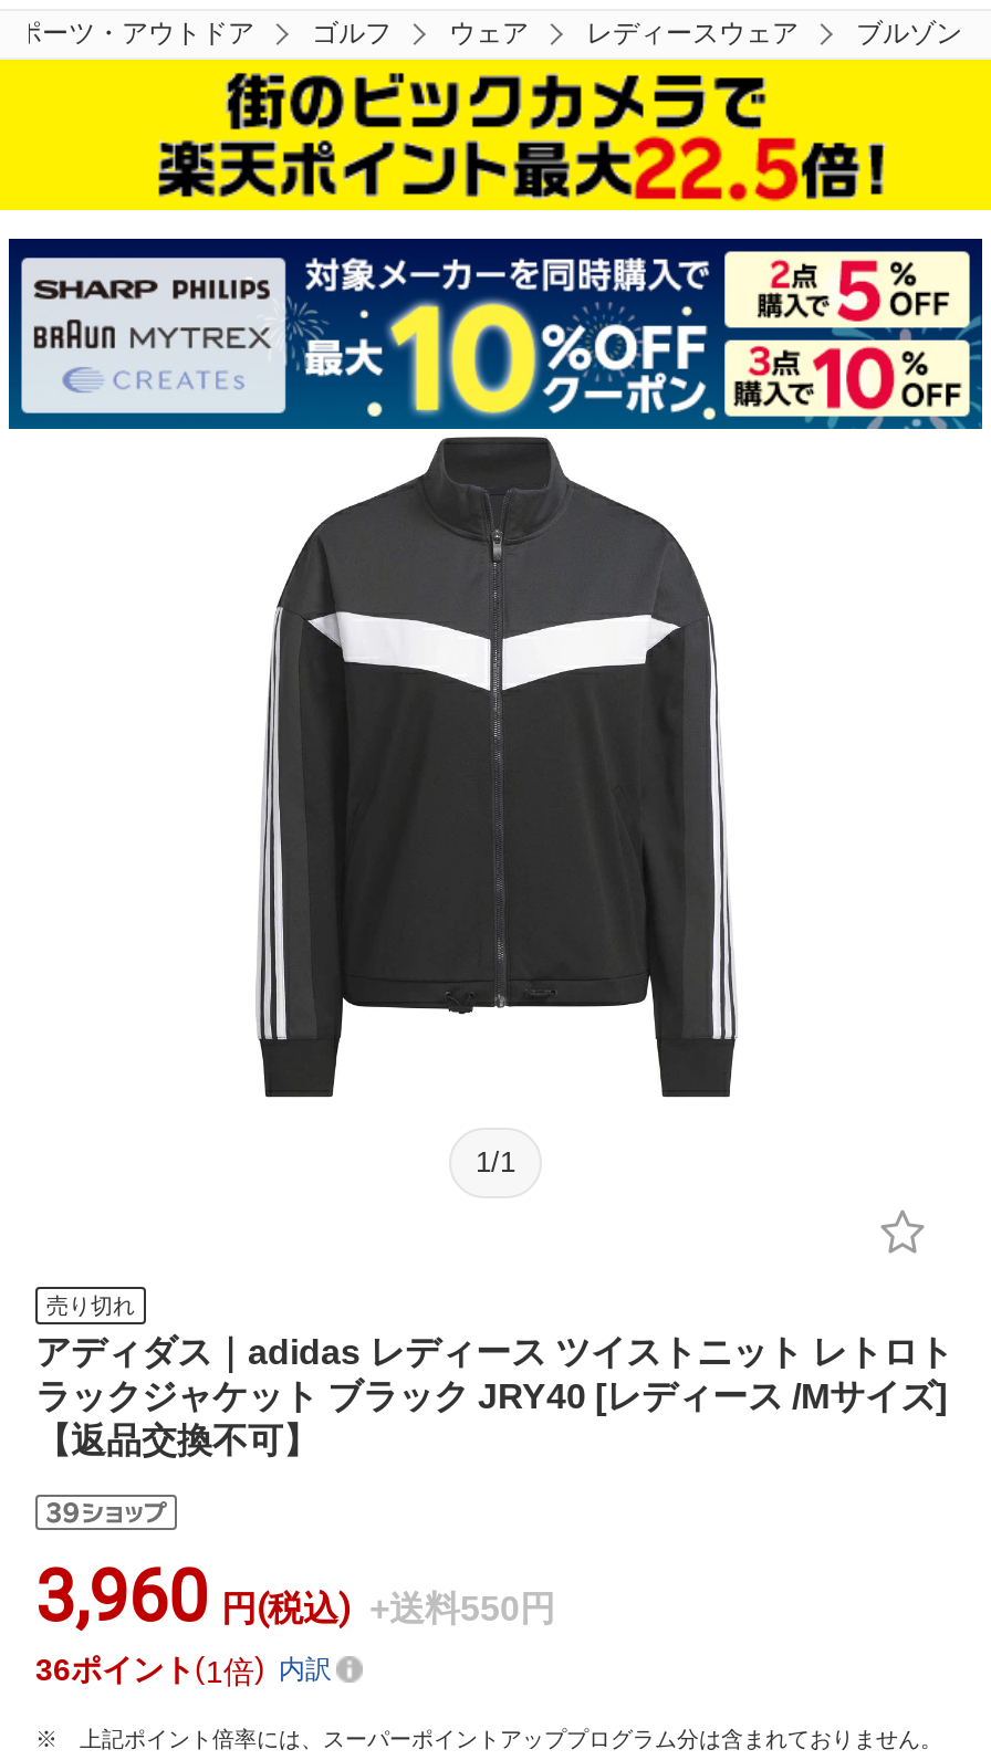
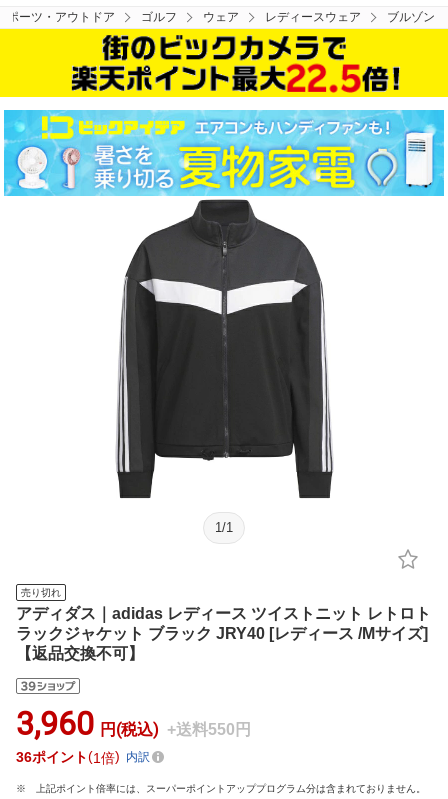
- [image]
+ [image]
